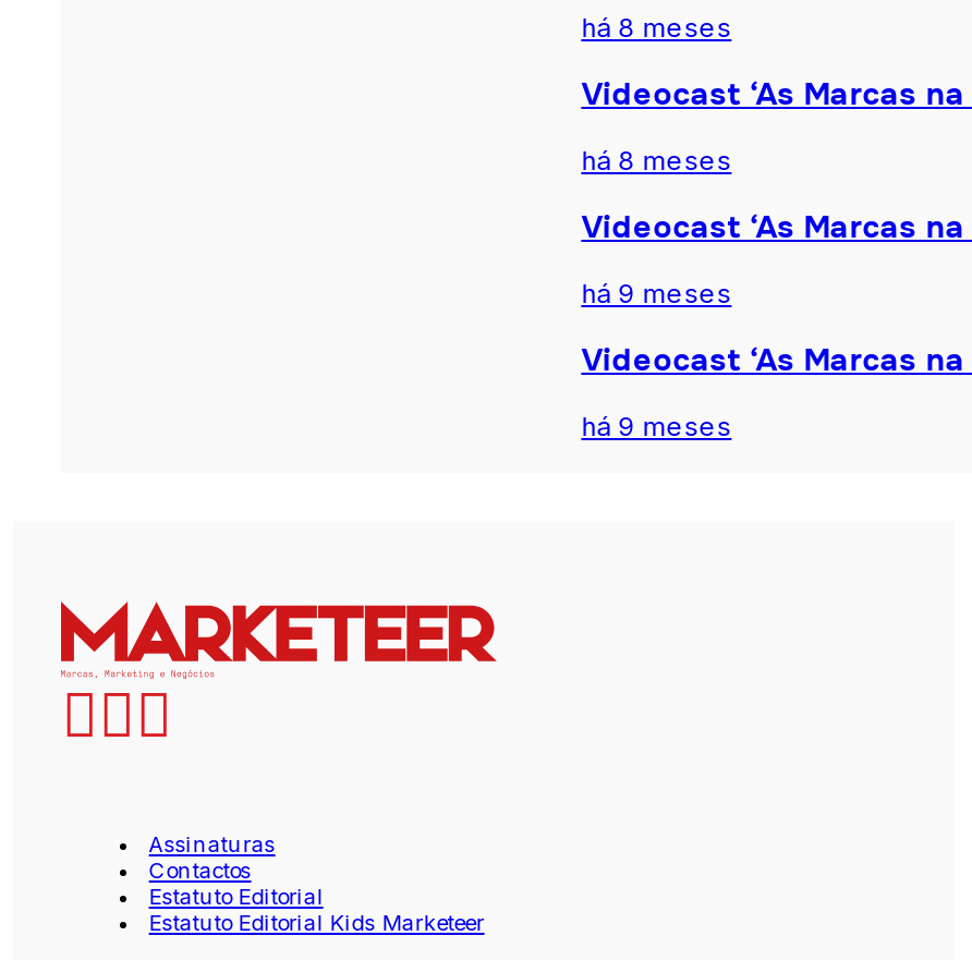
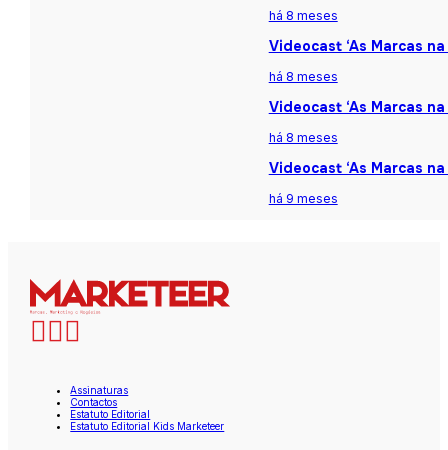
- há 9 meses
+ há 8 meses
